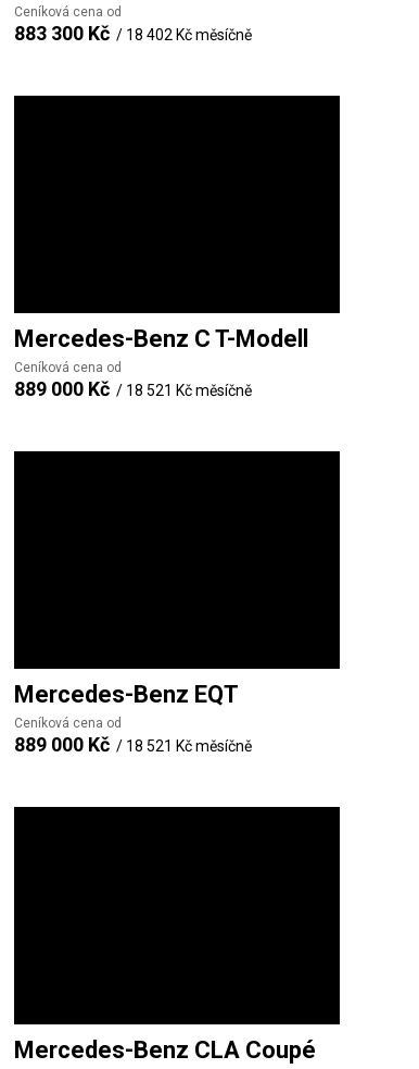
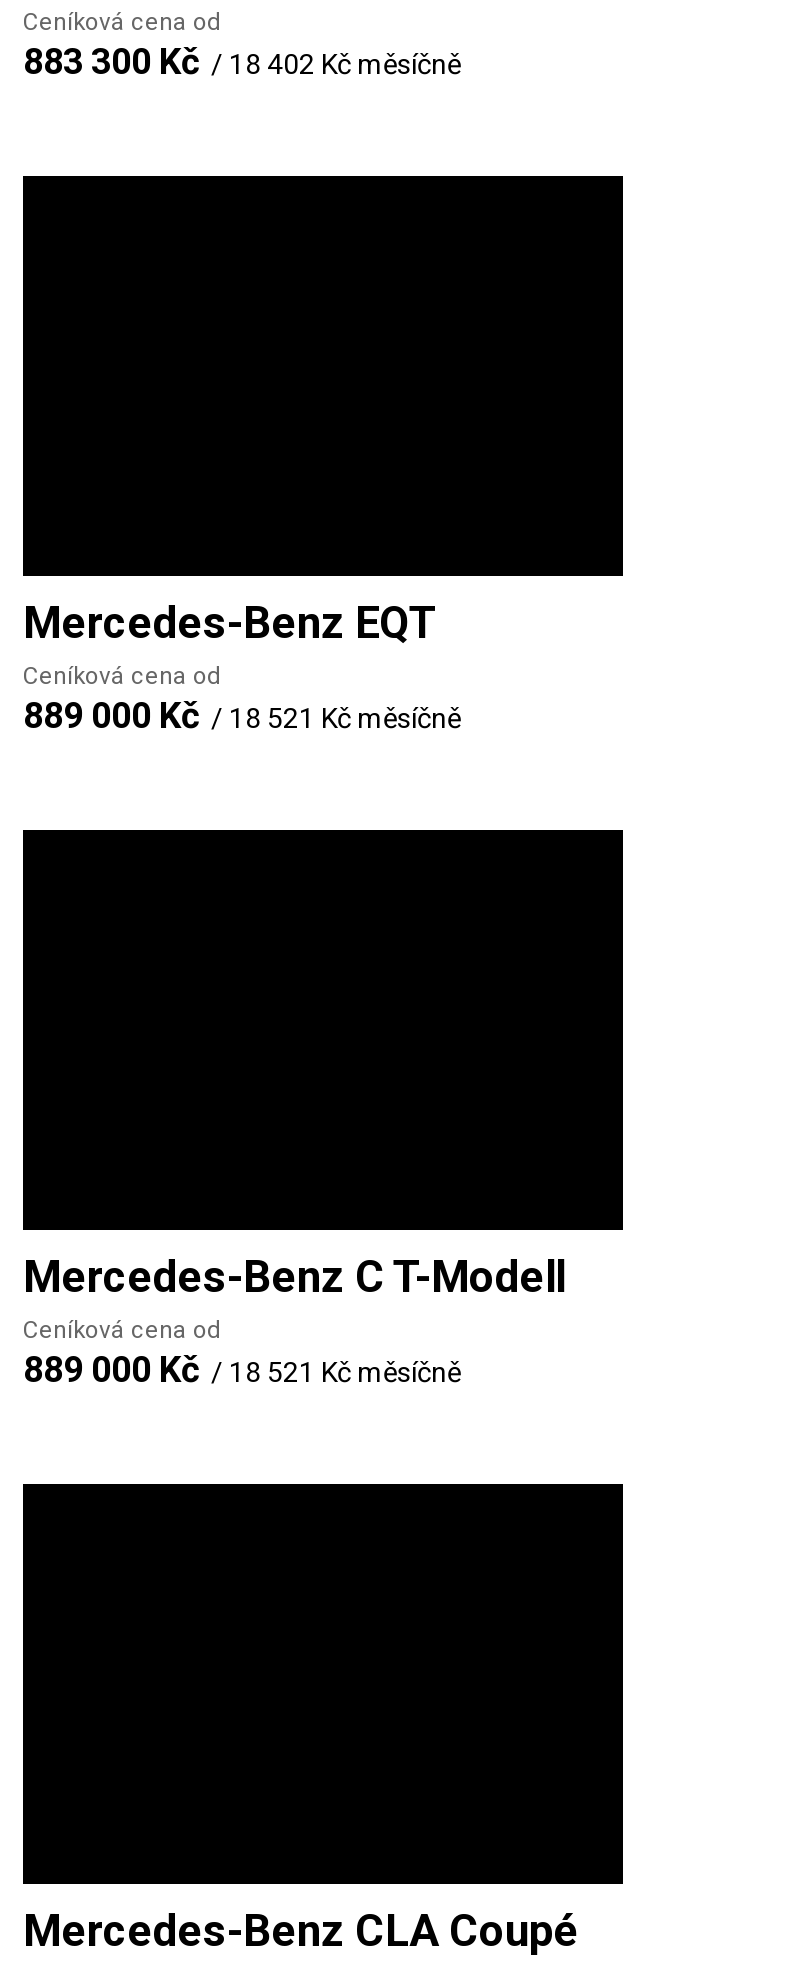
moved down: Mercedes-Benz C T-Modell

moved up: Mercedes-Benz EQT
